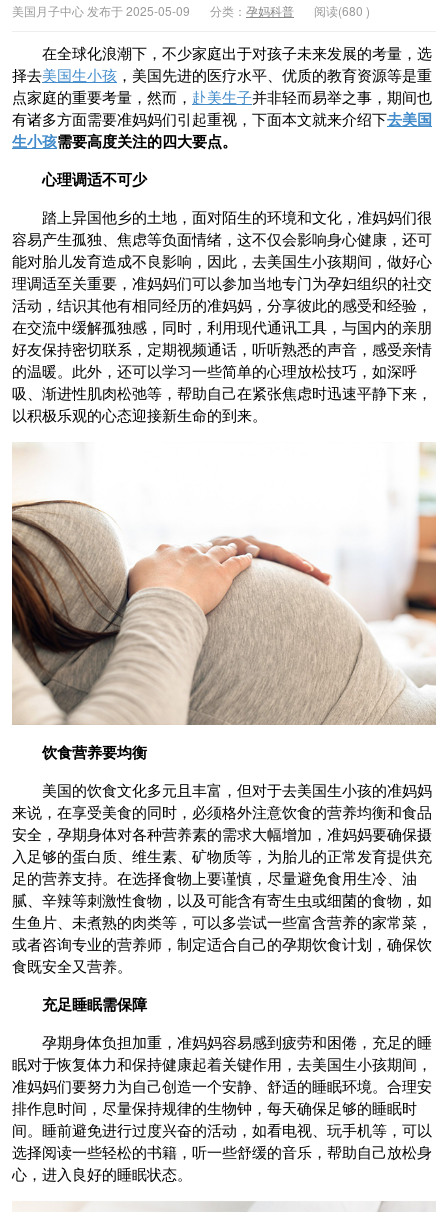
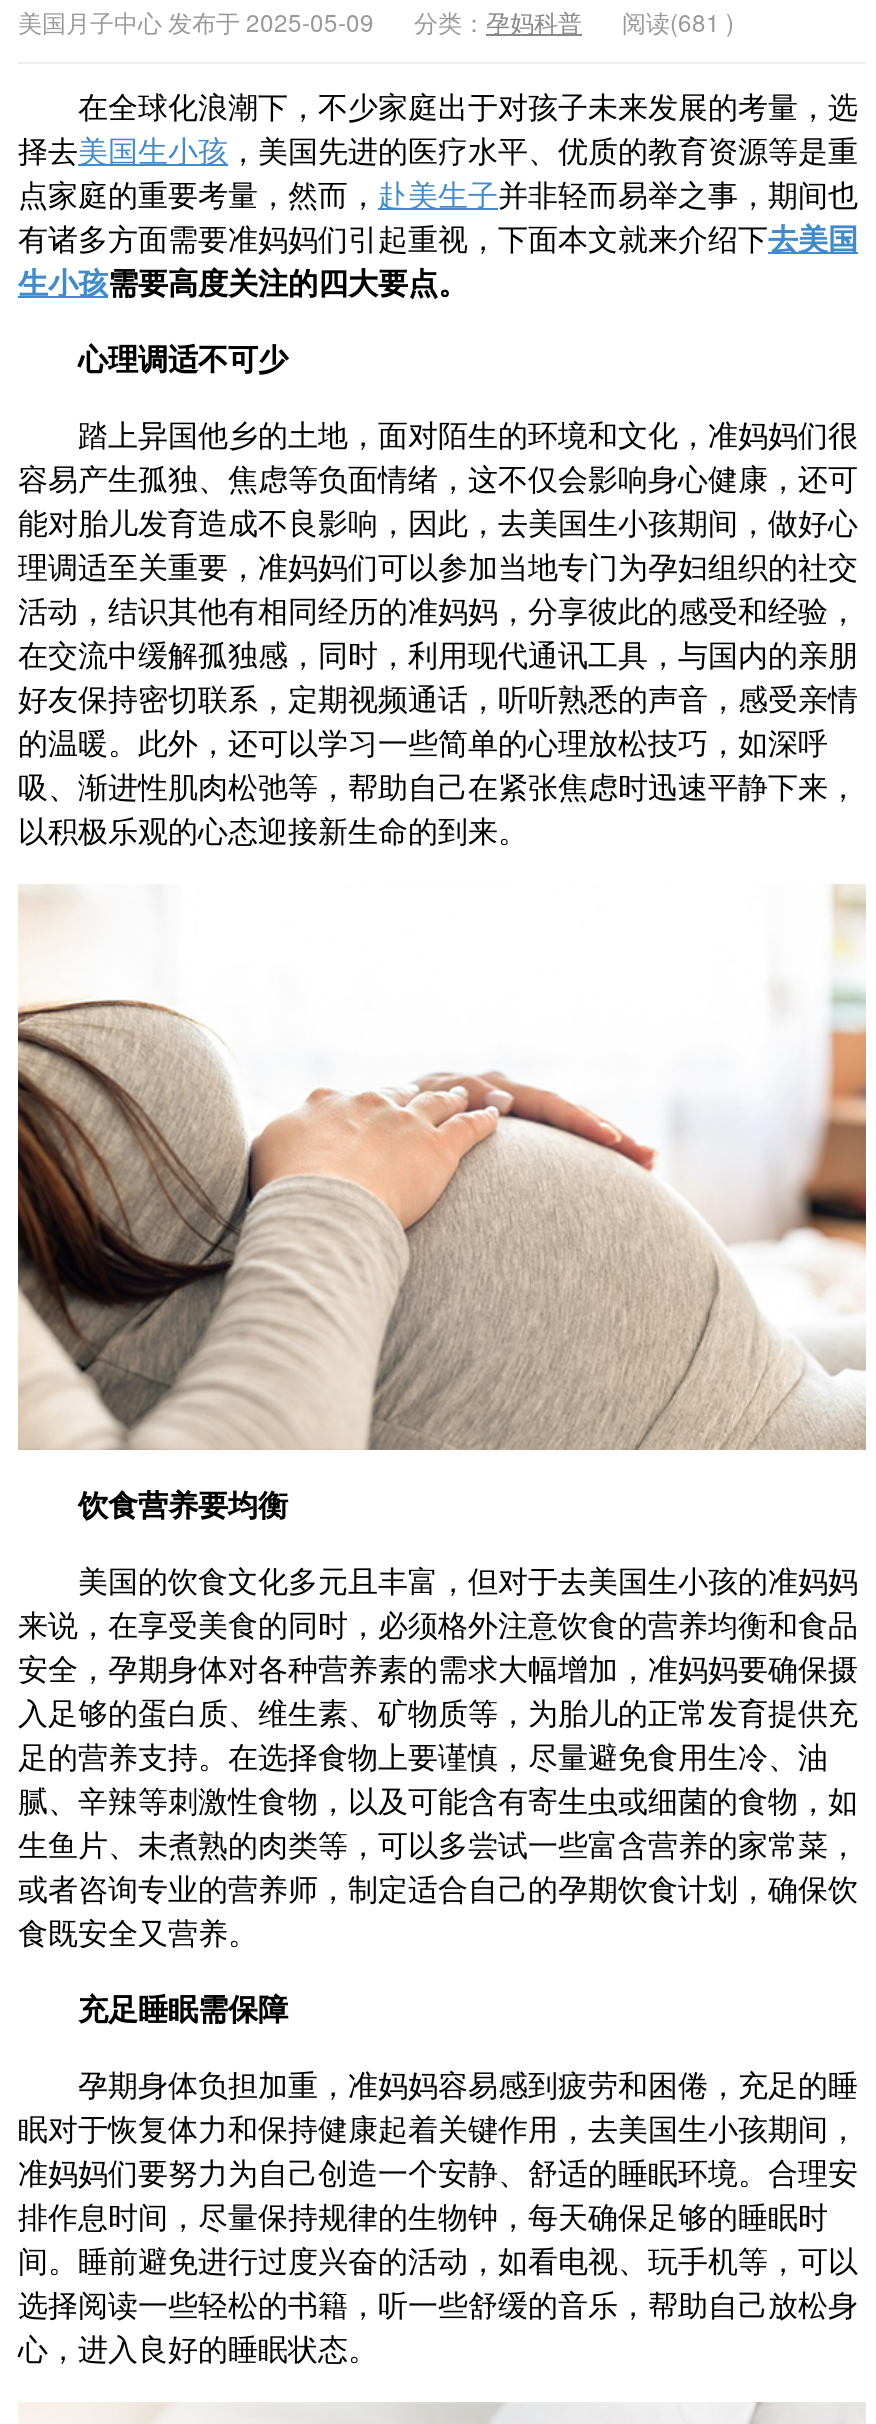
- 美国月子中心 发布于 2025-05-09 分类：孕妈科普 阅读(680 )
+ 美国月子中心 发布于 2025-05-09 分类：孕妈科普 阅读(681 )
